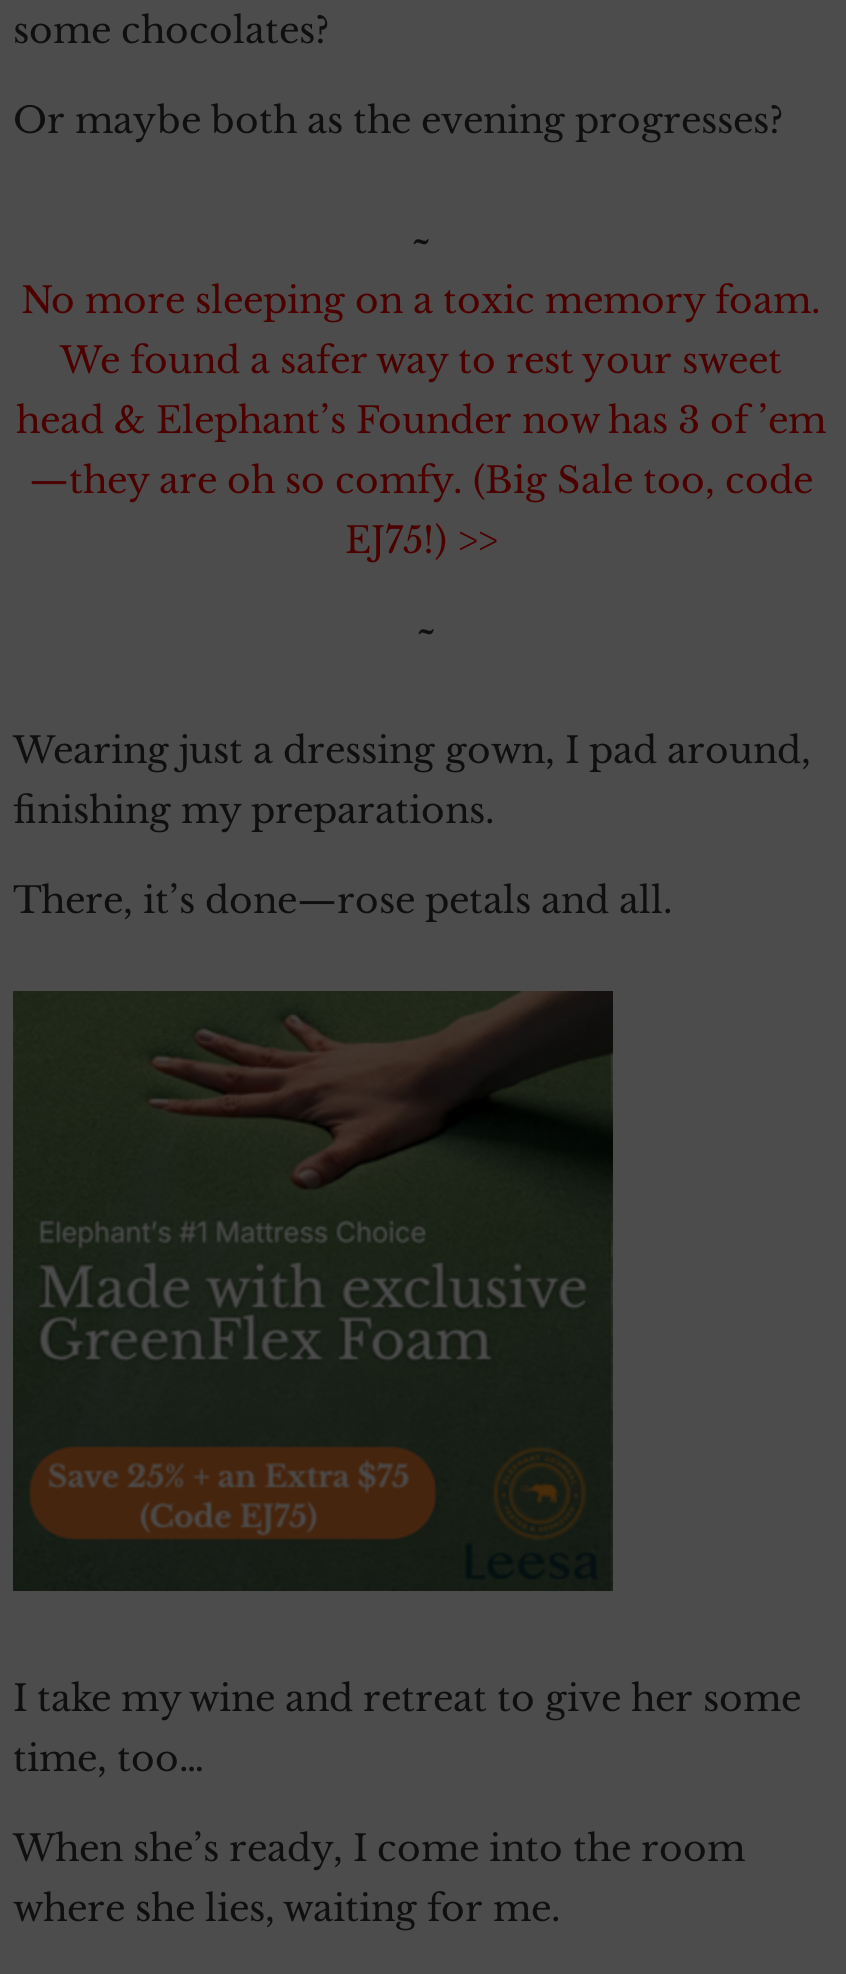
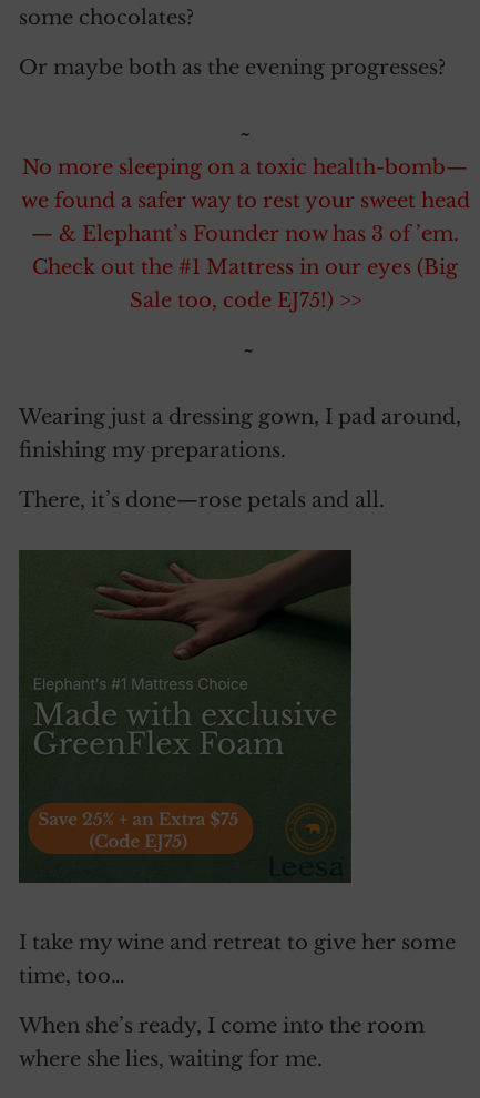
- No more sleeping on a toxic memory foam.
- We found a safer way to rest your sweet
- head & Elephant’s Founder now has 3 of ’em
- —they are oh so comfy. (Big Sale too, code
- EJ75!) >>
+ No more sleeping on a toxic health-bomb—
+ we found a safer way to rest your sweet head
+ — & Elephant’s Founder now has 3 of ’em.
+ Check out the #1 Mattress in our eyes (Big
+ Sale too, code EJ75!) >>
